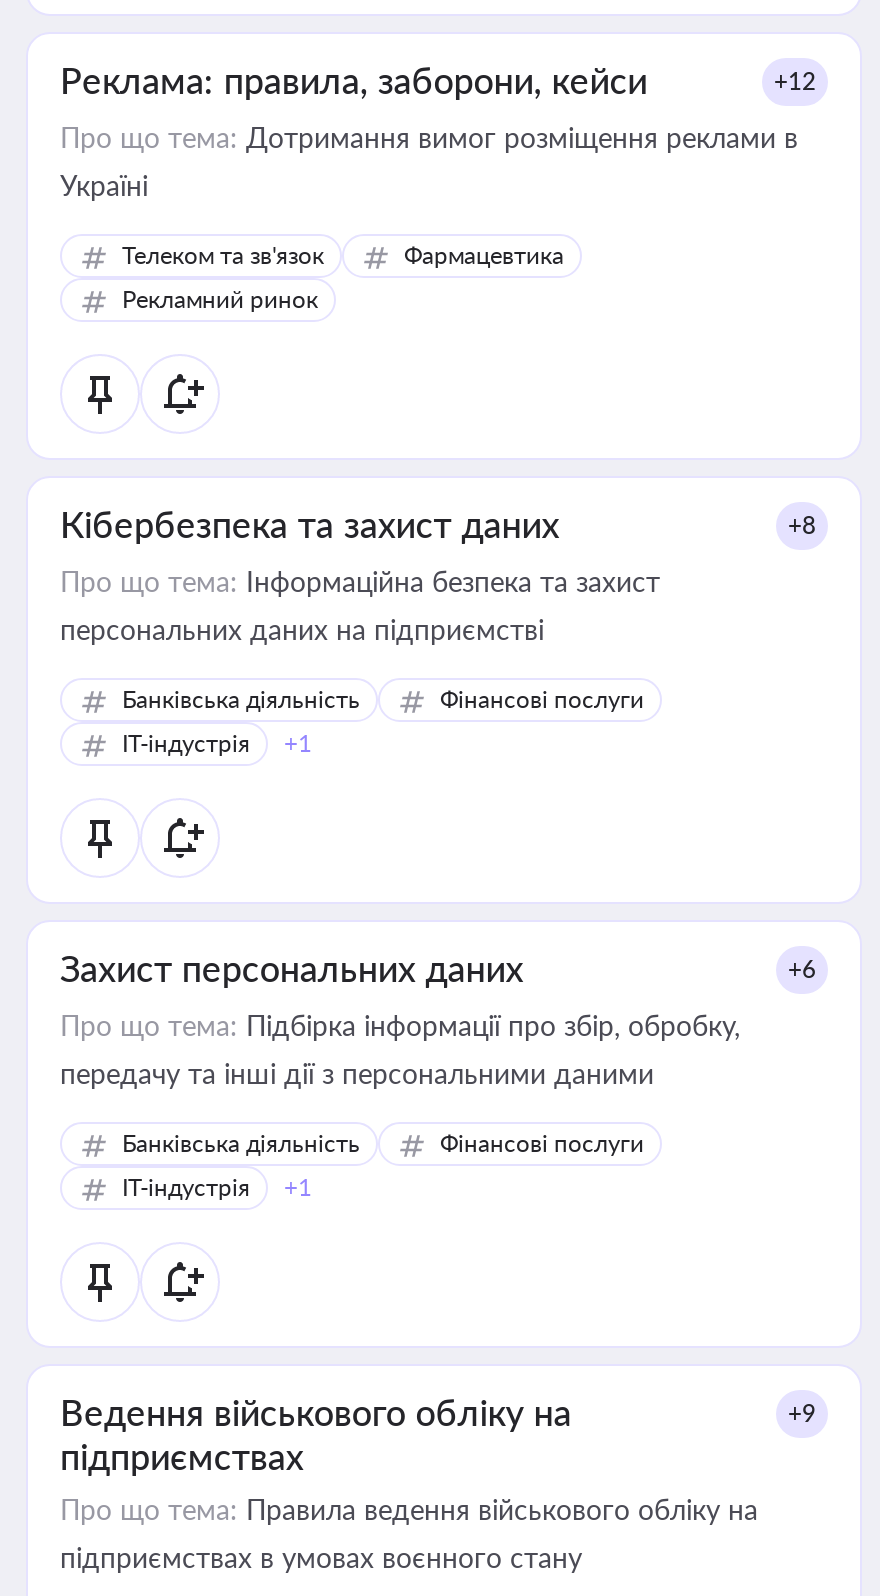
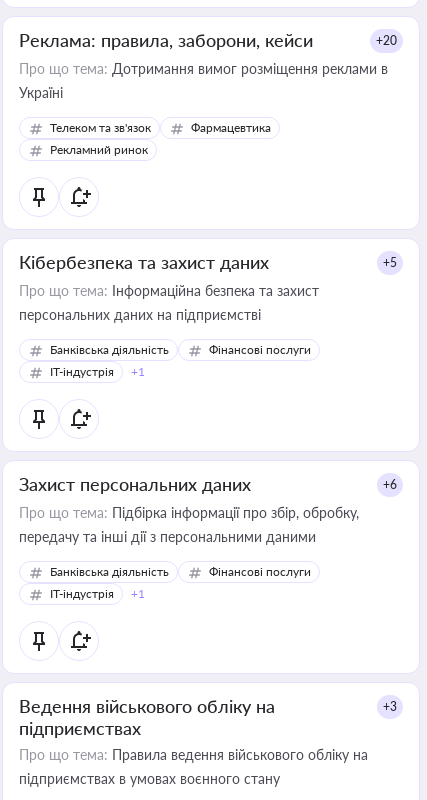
- +12
+ +20

- +8
+ +5

- +9
+ +3
